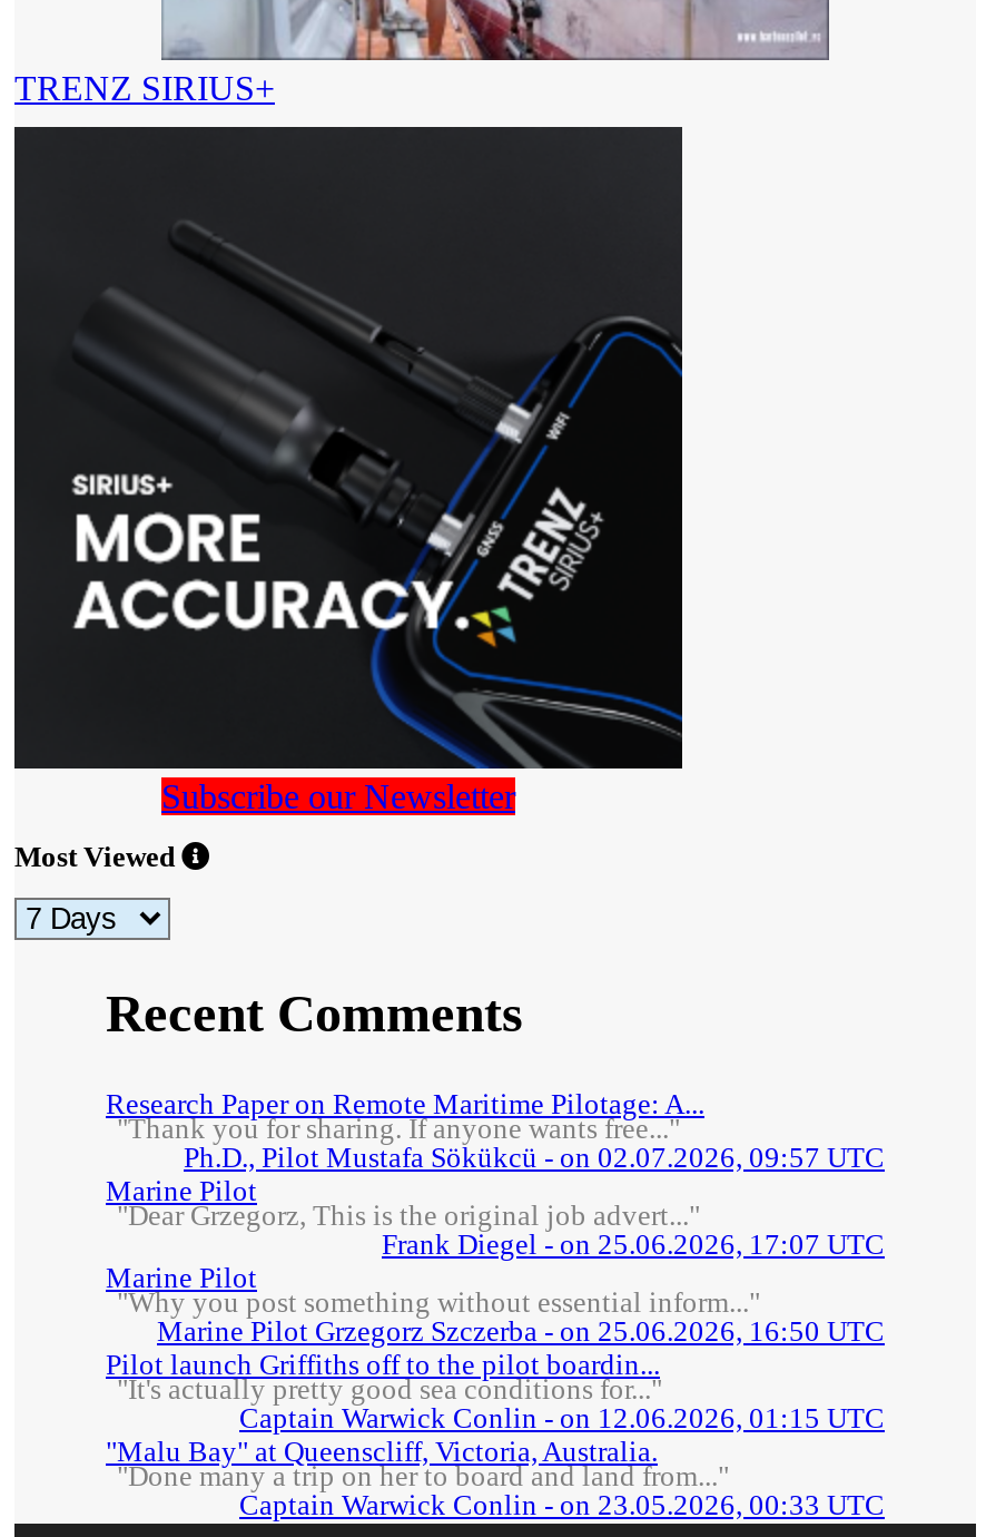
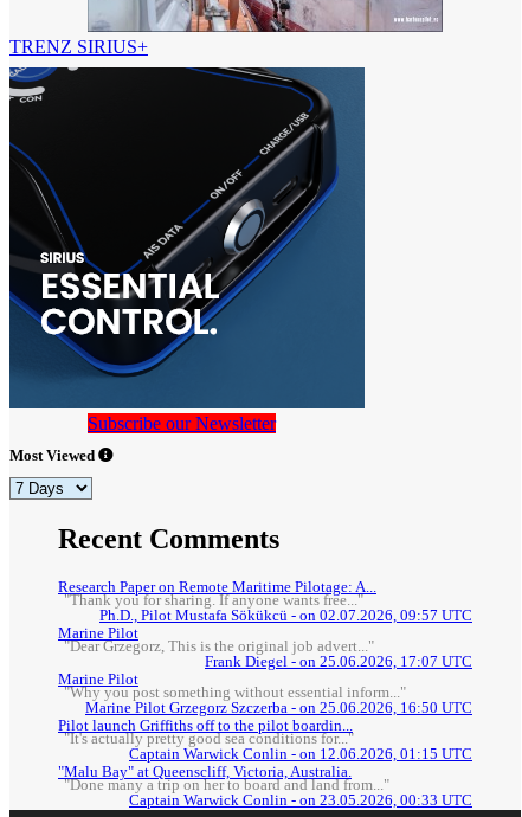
- [image]
+ [image]
